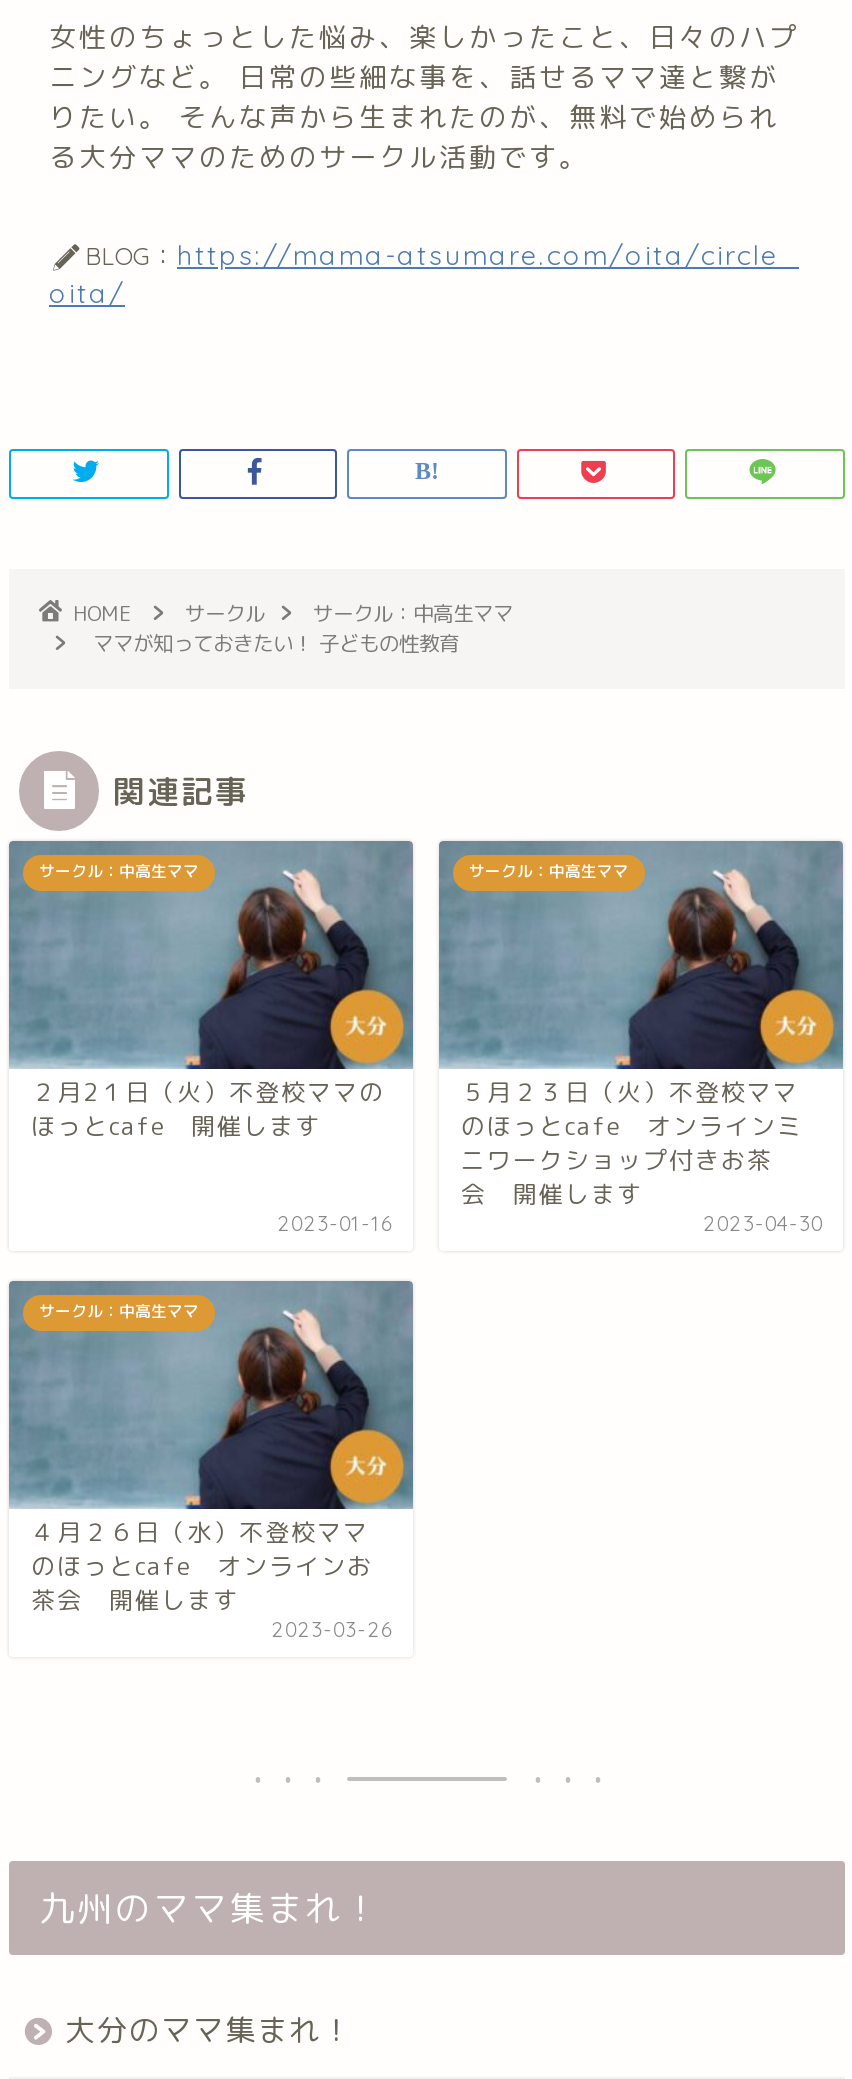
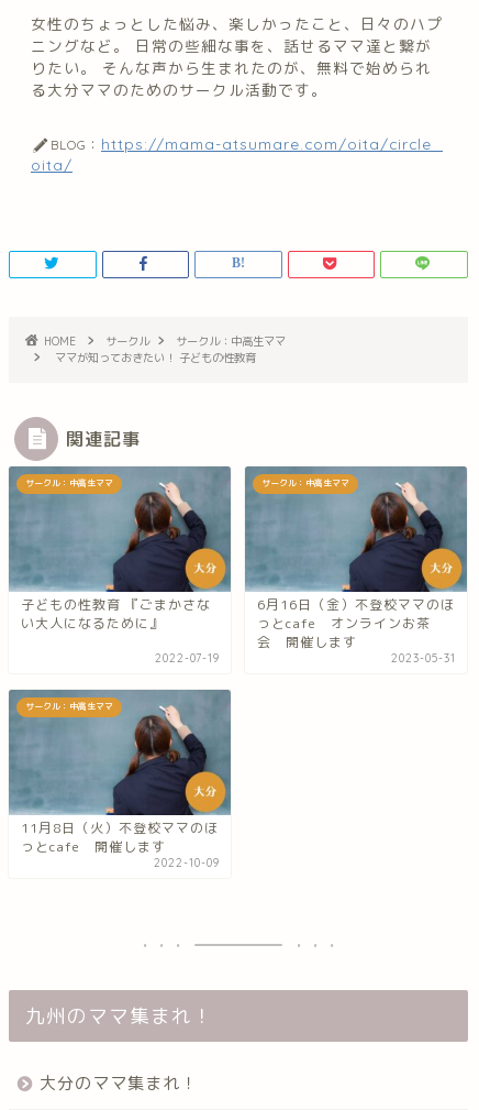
- ２月2１日（火）不登校ママの
- ほっとcafe 開催します
+ 子どもの性教育 『ごまかさな
+ い大人になるために』

- ５月２３日（火）不登校ママ
- のほっとcafe オンラインミ
- ニワークショップ付きお茶
+ 6月16日（金）不登校ママのほ
+ っとcafe オンラインお茶

- 2023-01-16
+ 2022-07-19

- 2023-04-30
+ 2023-05-31

- ４月２６日（水）不登校ママ
- のほっとcafe オンラインお
- 茶会 開催します
- 2023-03-26
+ 11月8日（火）不登校ママのほ
+ っとcafe 開催します
+ 2022-10-09
